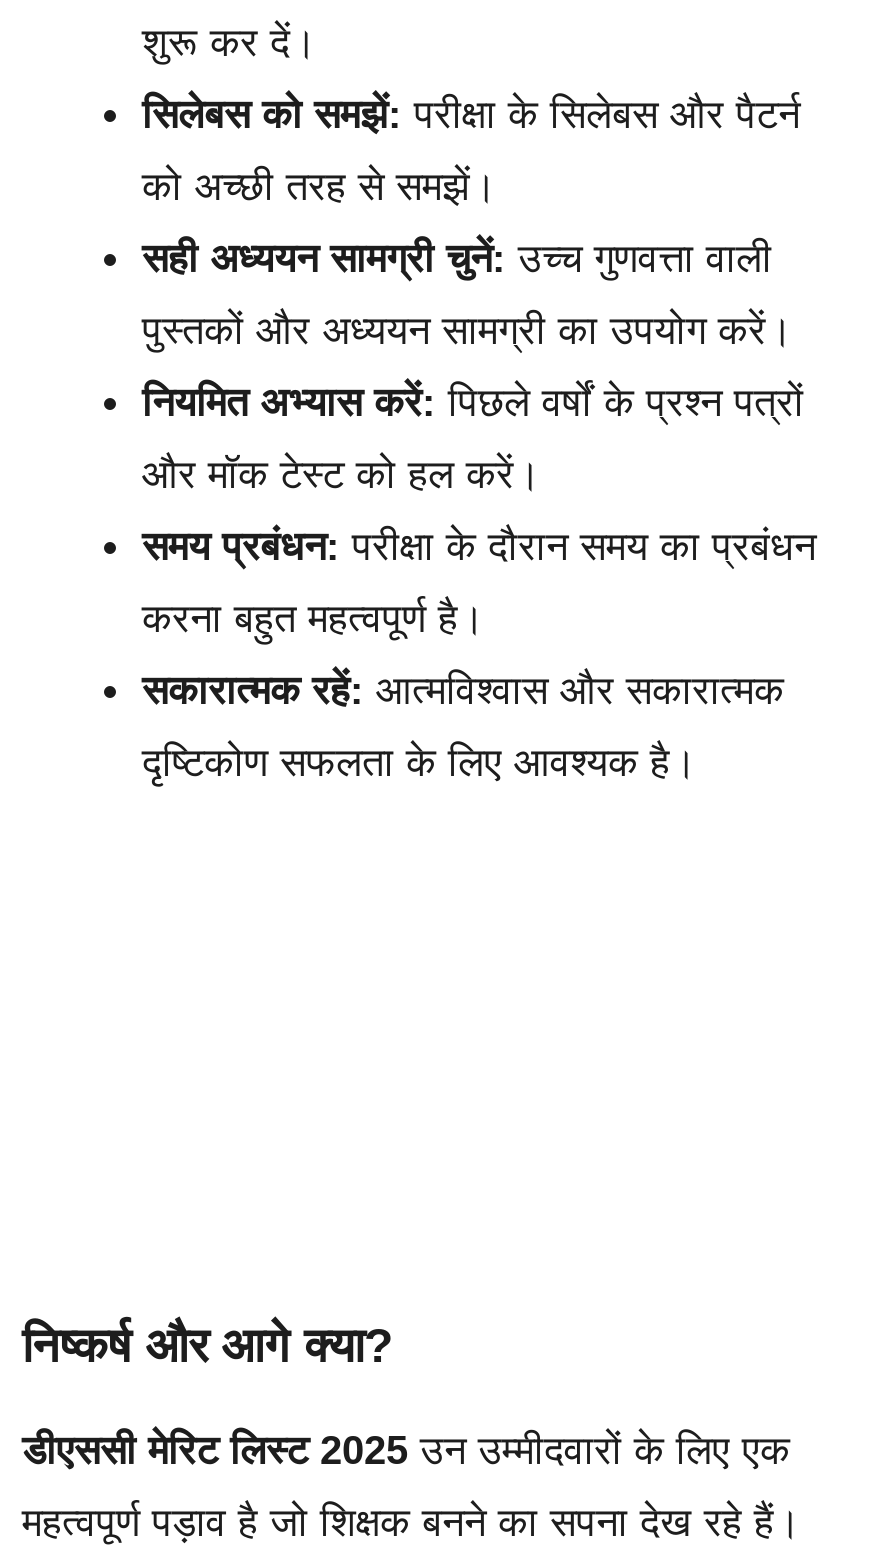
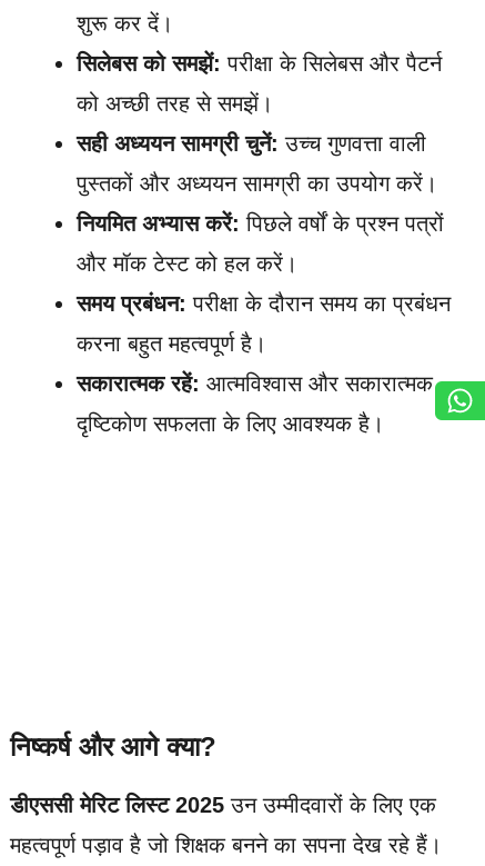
+ [image]
